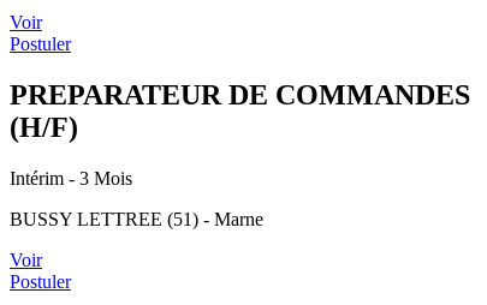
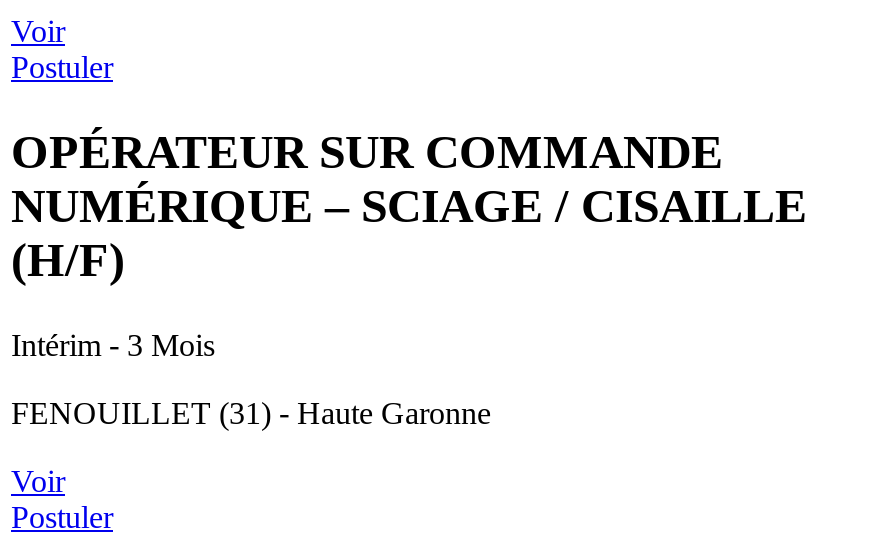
- PREPARATEUR DE COMMANDES
+ OPÉRATEUR SUR COMMANDE
+ NUMÉRIQUE – SCIAGE / CISAILLE

- BUSSY LETTREE (51) - Marne
+ FENOUILLET (31) - Haute Garonne
